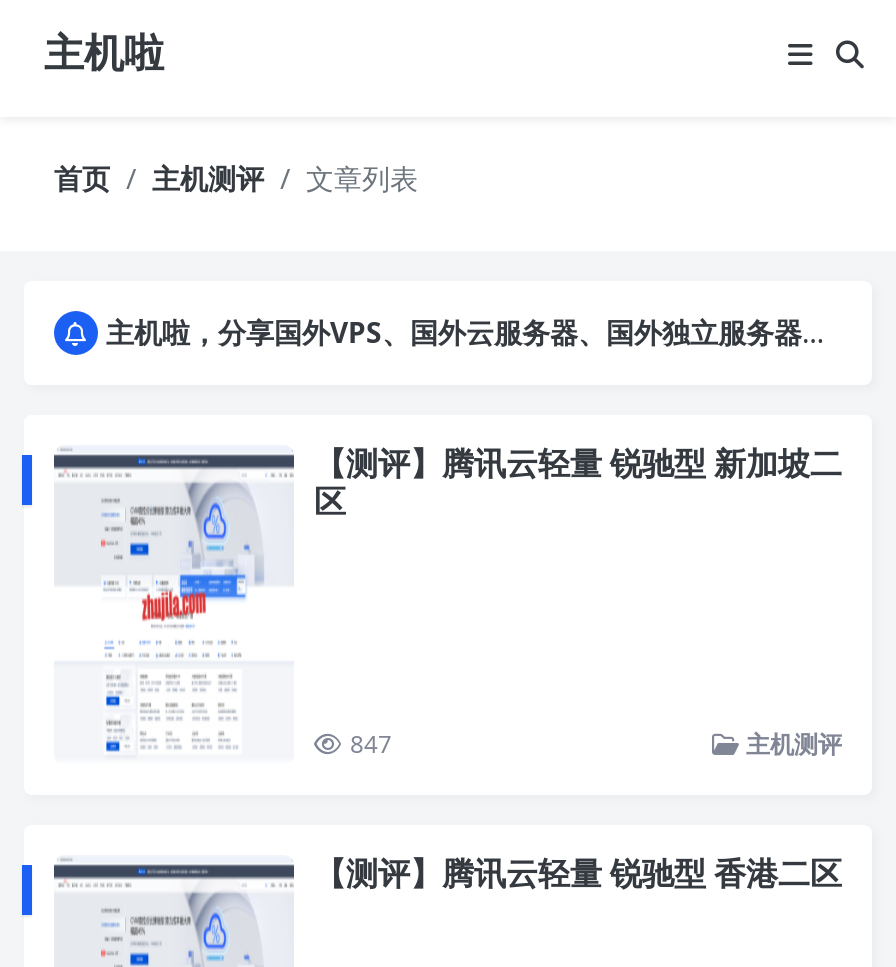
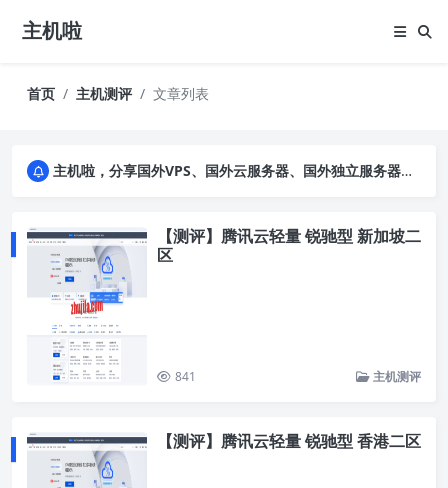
- 847
+ 841
